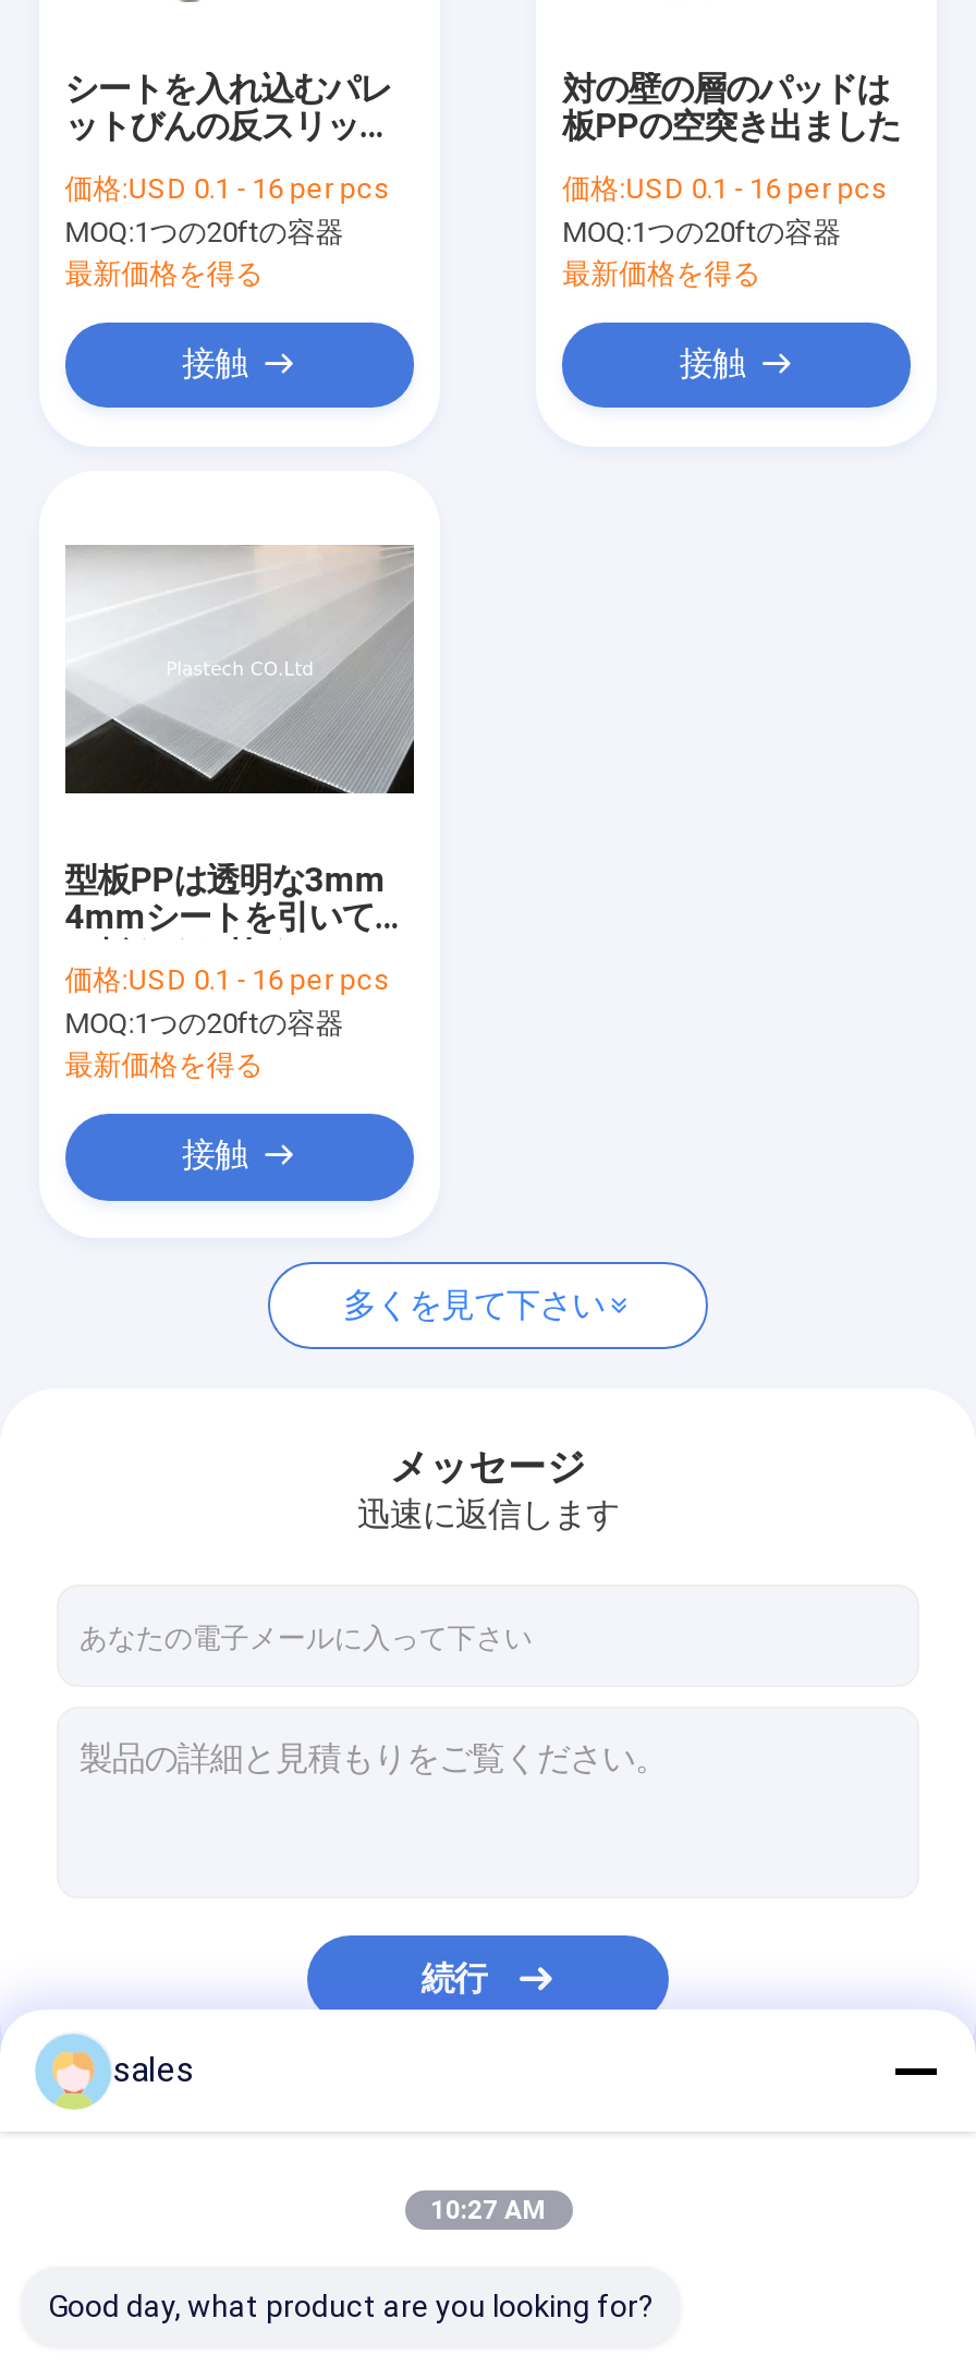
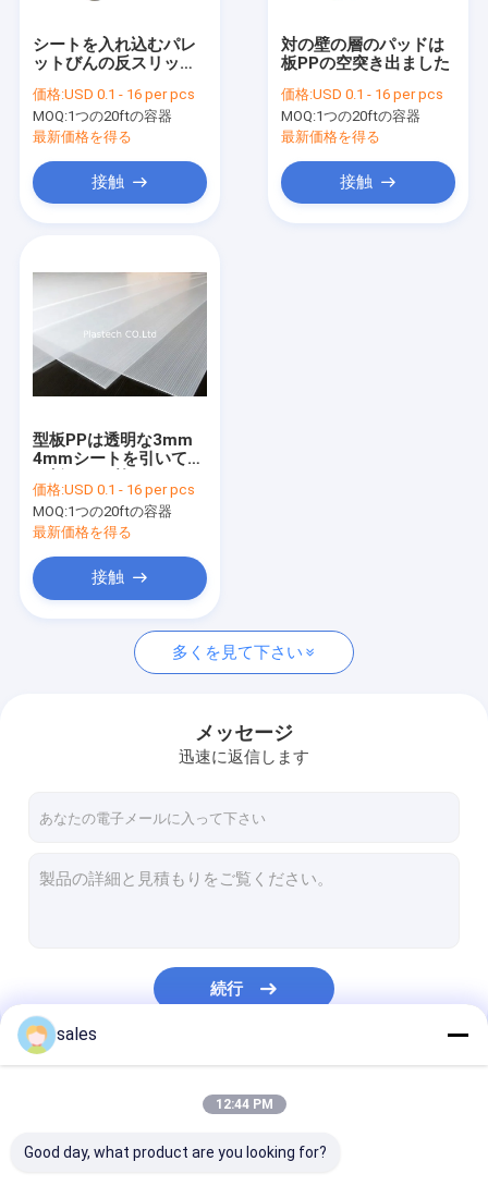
- 10:27 AM
+ 12:44 PM
